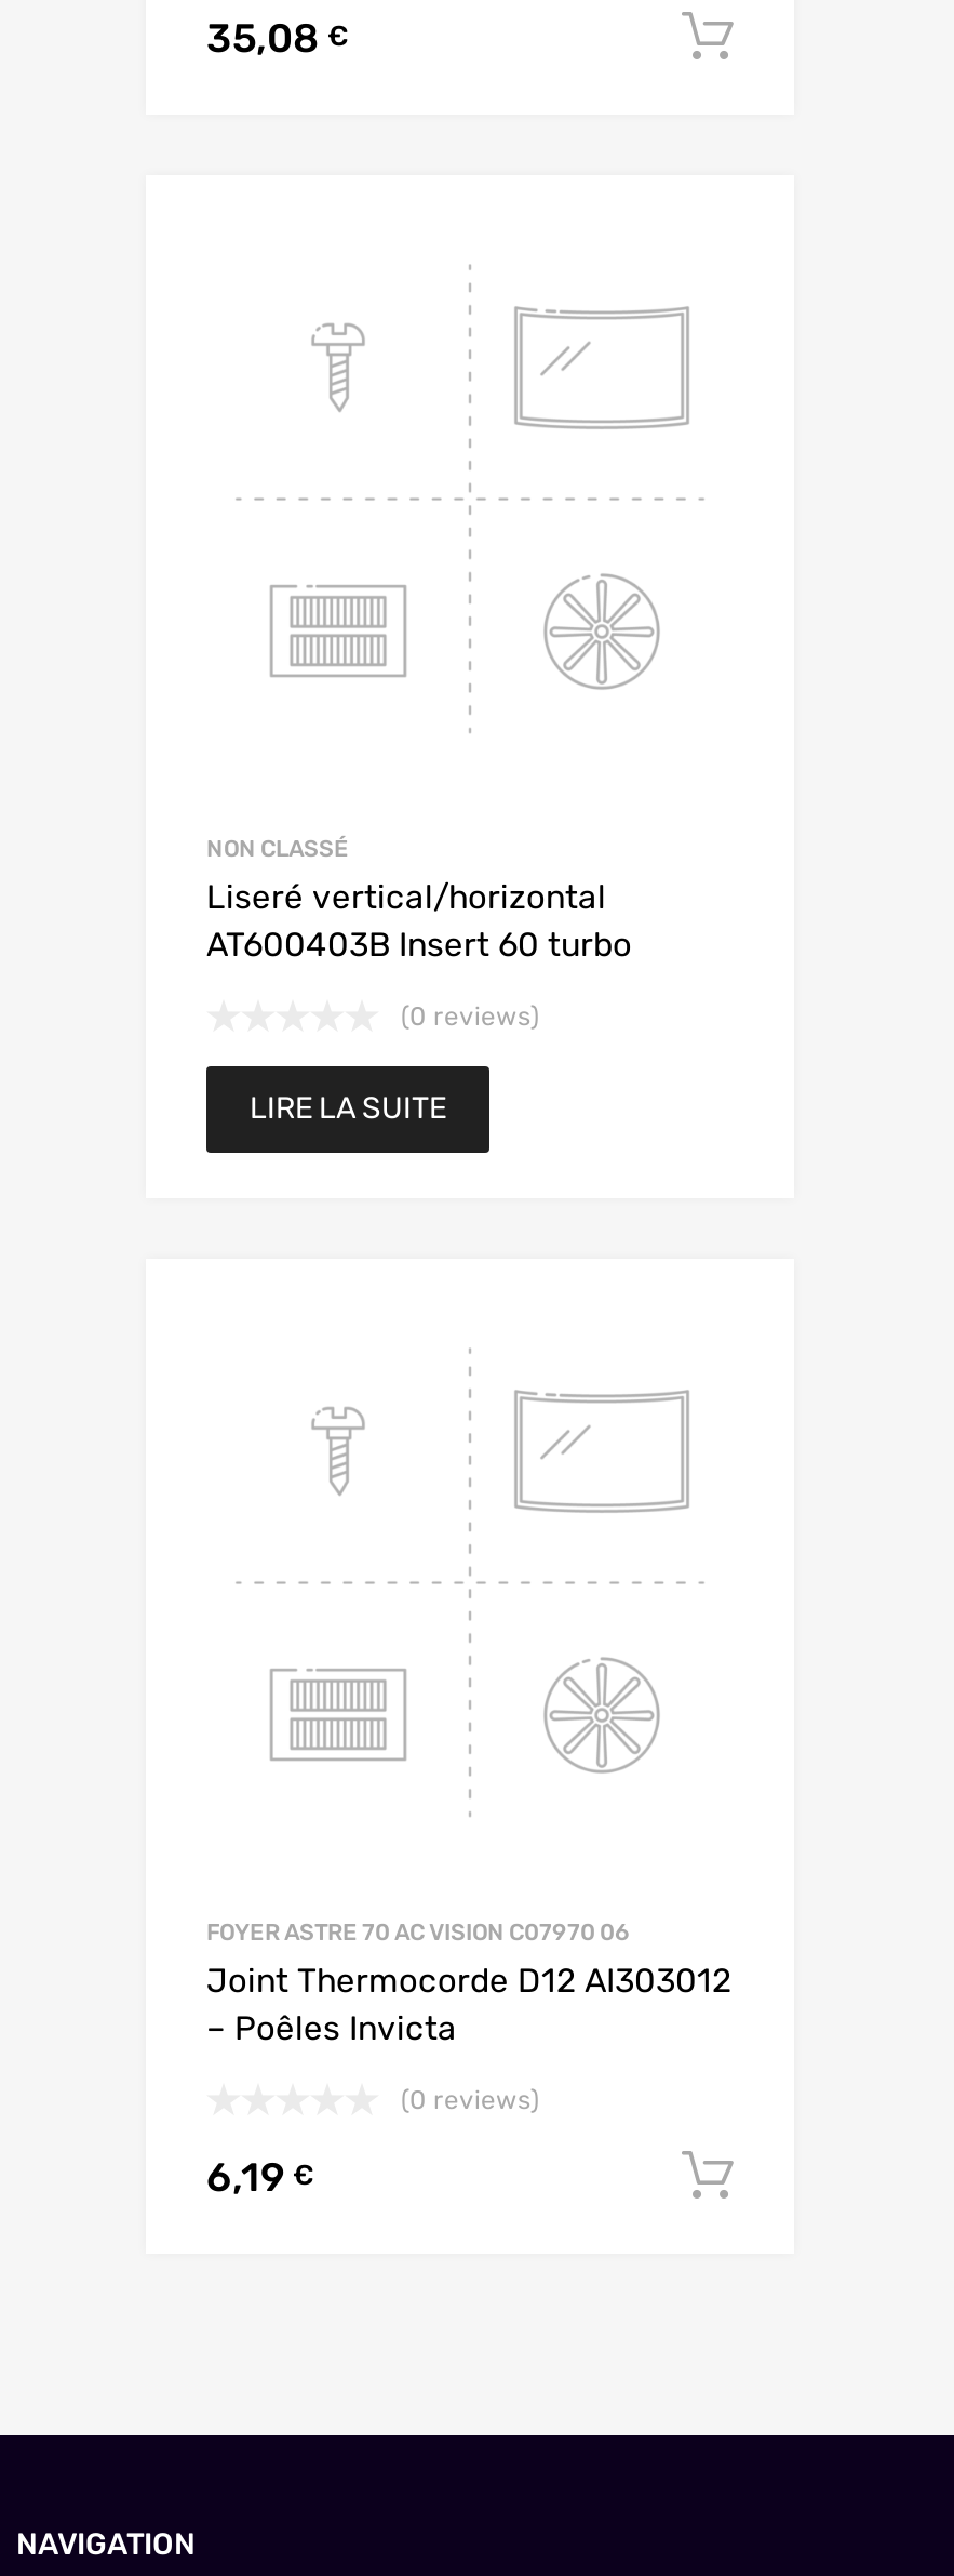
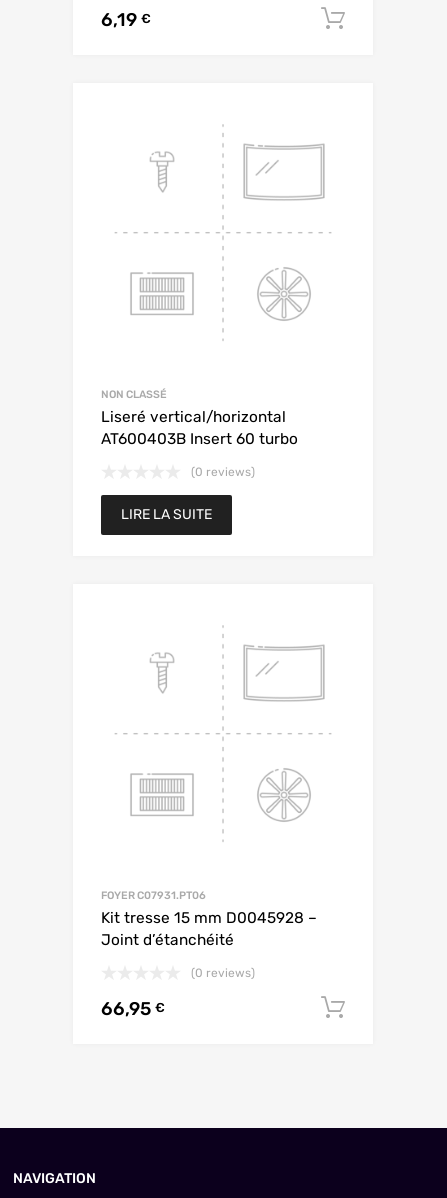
- 35,08 €
+ 6,19 €

- FOYER ASTRE 70 AC VISION C07970 06
- Joint Thermocorde D12 AI303012
- – Poêles Invicta
+ FOYER C07931.PT06
+ Kit tresse 15 mm D0045928 –
+ Joint d’étanchéité

- 6,19 €
+ 66,95 €
